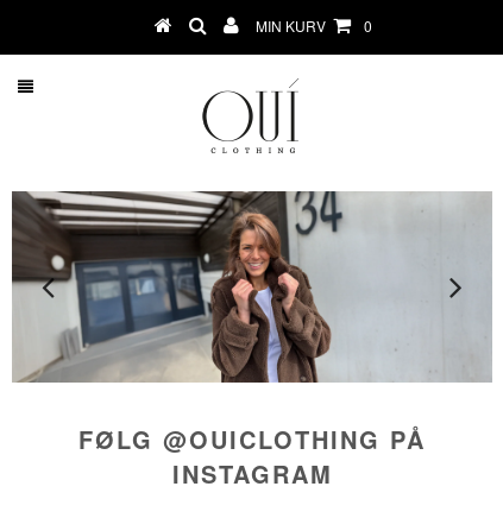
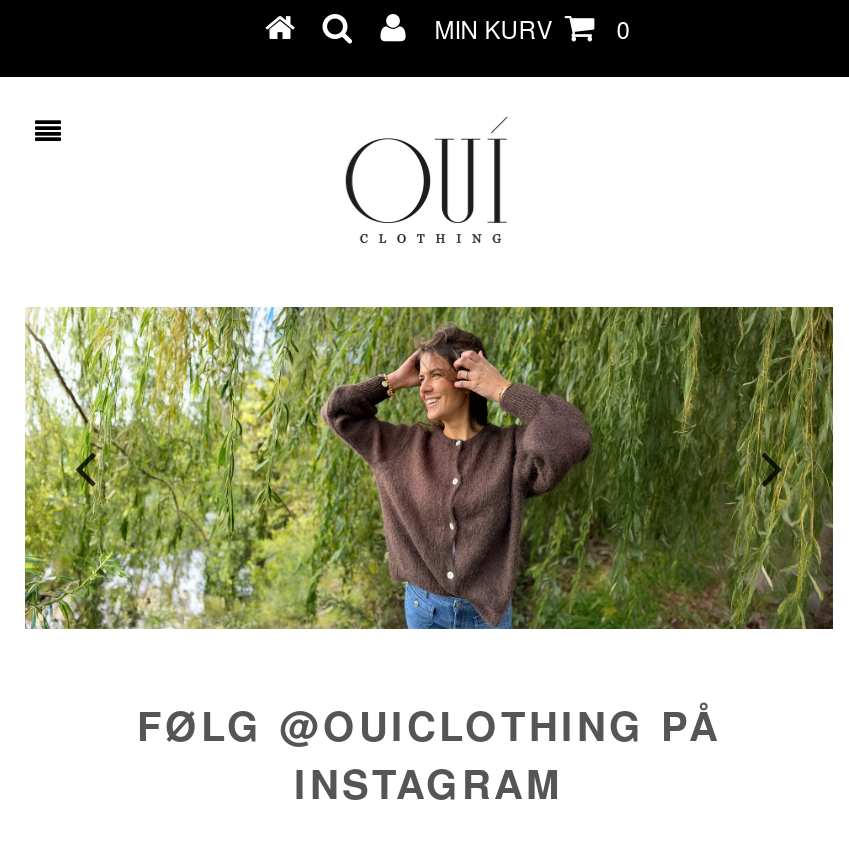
- [image]
+ [image]
